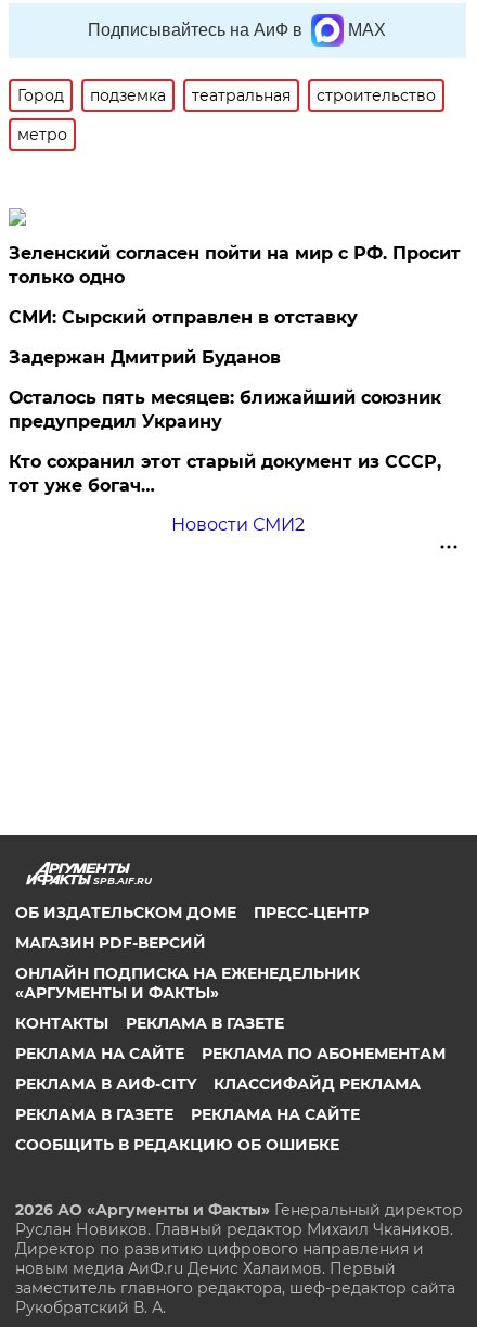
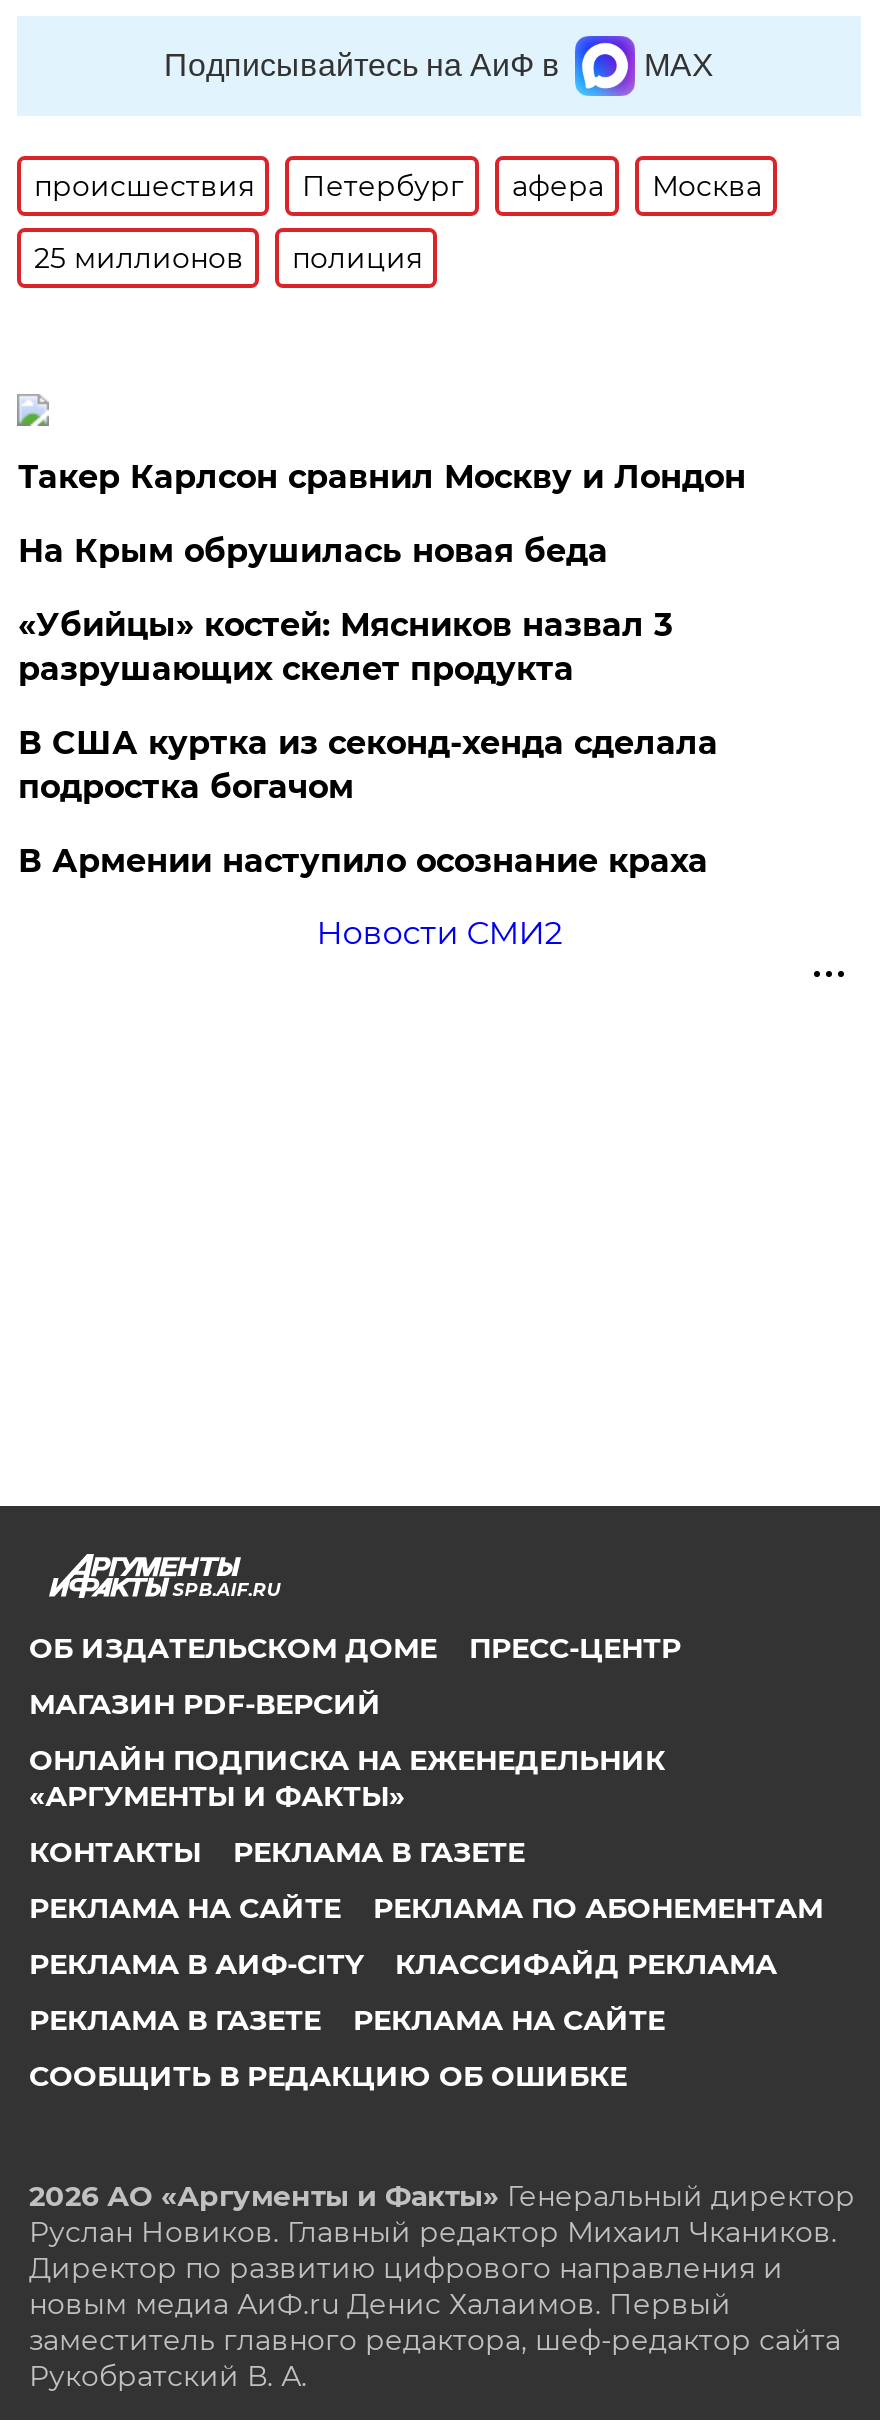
- Город
- подземка
- театральная
- строительство
+ происшествия
+ Петербург
+ афера
+ Москва

- метро
+ 25 миллионов
+ полиция

- Зеленский согласен пойти на мир с РФ. Просит
- только одно
+ Такер Карлсон сравнил Москву и Лондон

- СМИ: Сырский отправлен в отставку
+ На Крым обрушилась новая беда

- Задержан Дмитрий Буданов
+ «Убийцы» костей: Мясников назвал 3
+ разрушающих скелет продукта

- Осталось пять месяцев: ближайший союзник
- предупредил Украину
+ В США куртка из секонд-хенда сделала
+ подростка богачом

- Кто сохранил этот старый документ из СССР,
- тот уже богач…
+ В Армении наступило осознание краха
